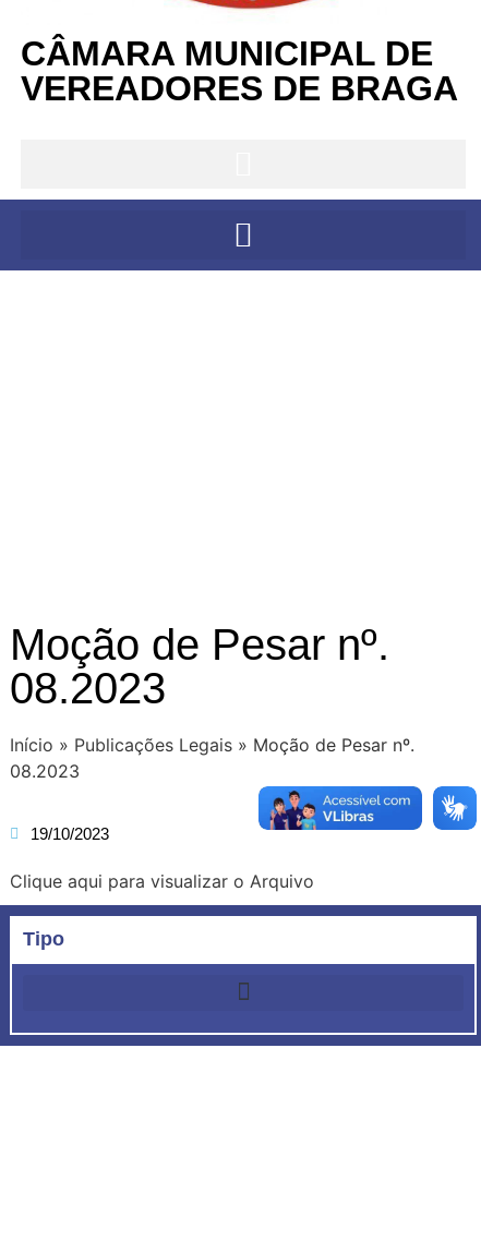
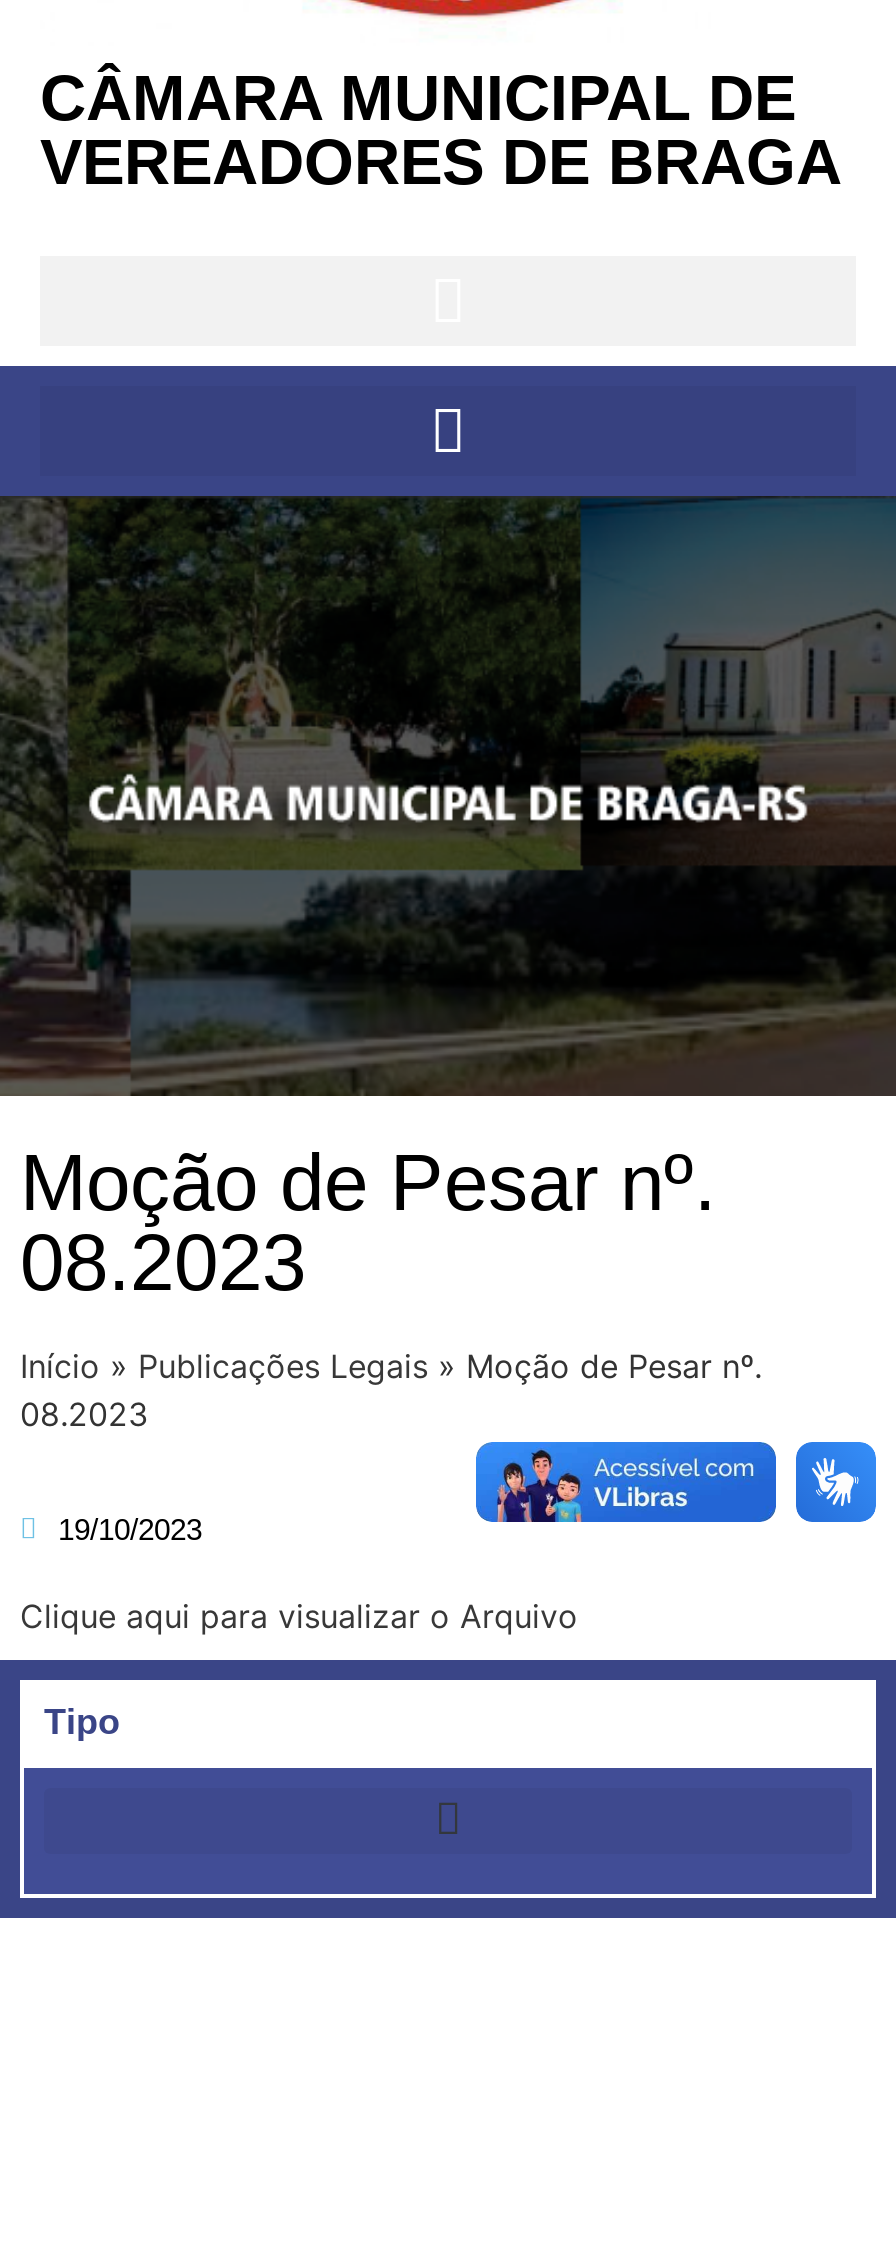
+ [image]
